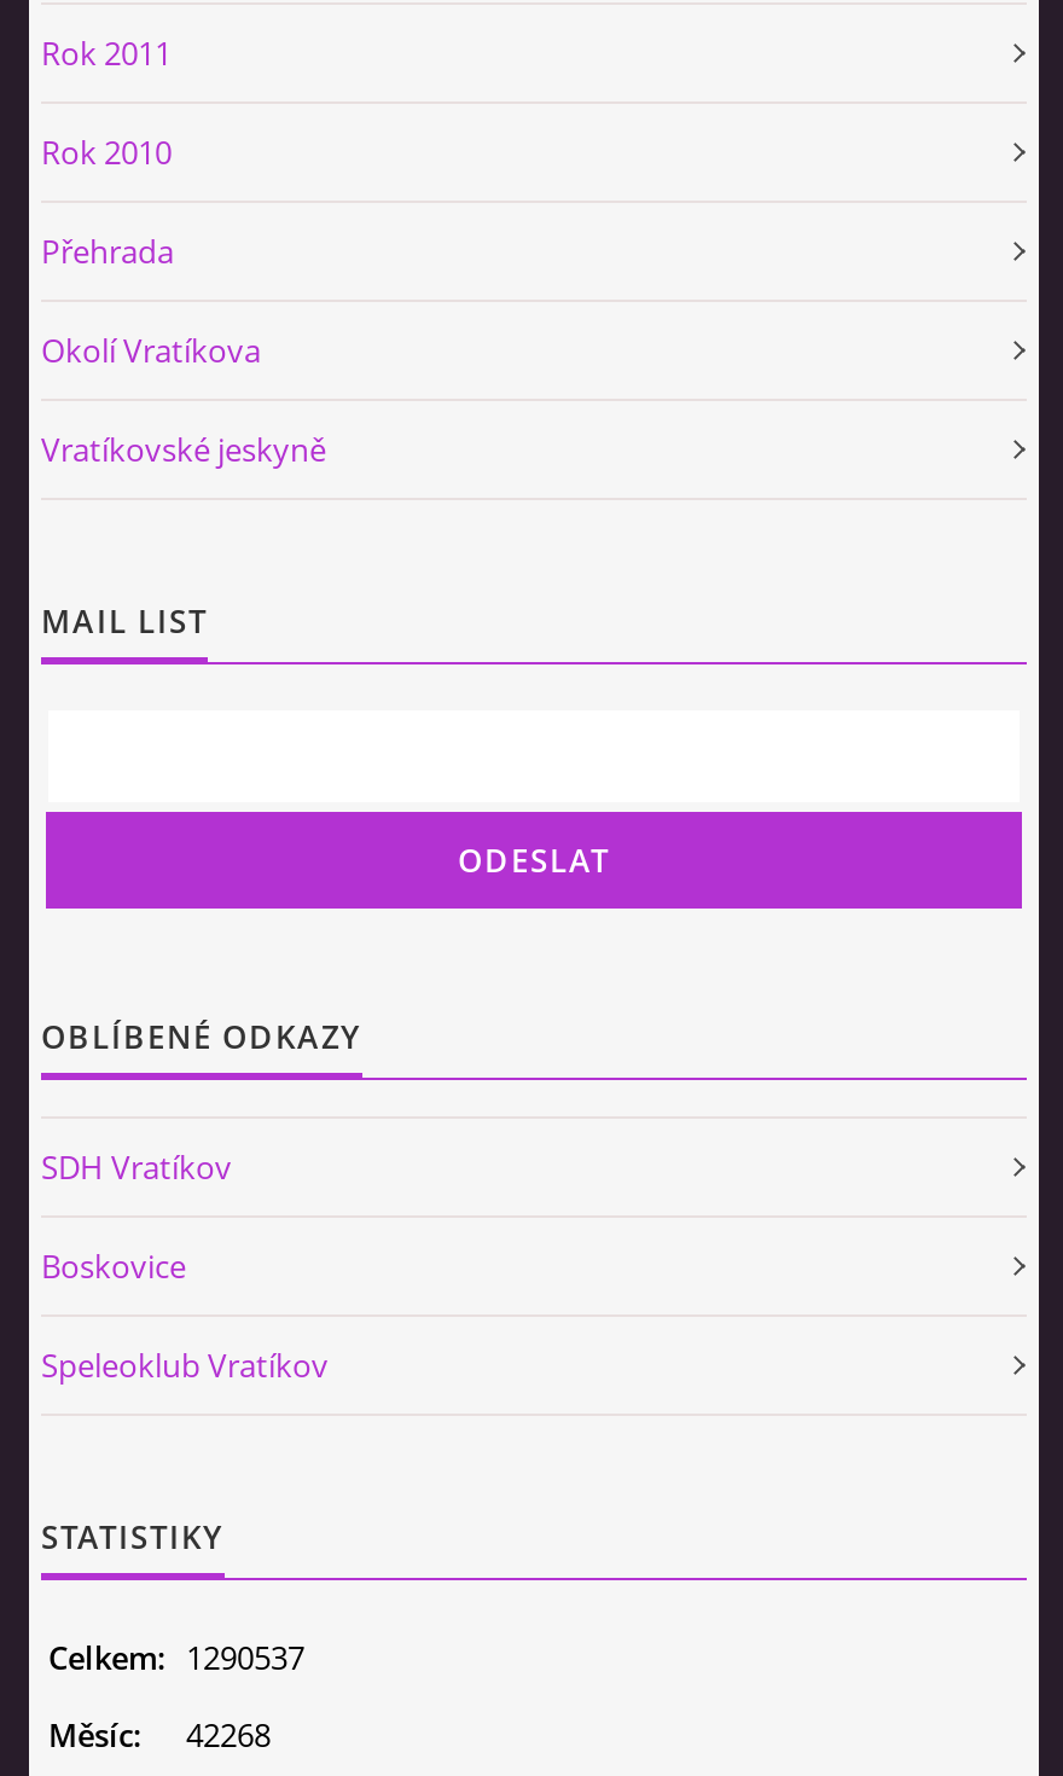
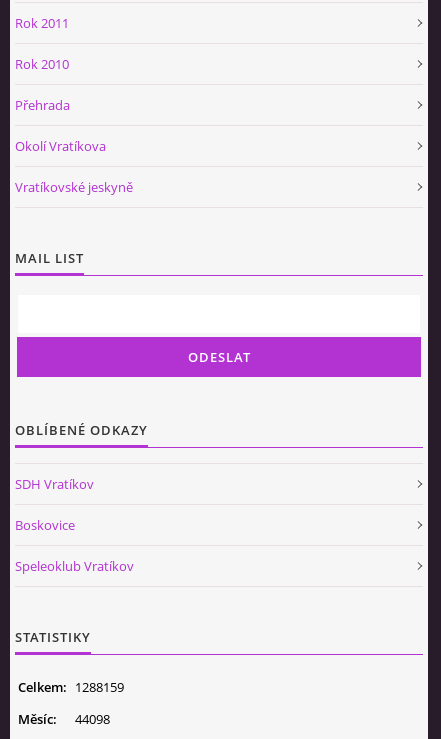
- Celkem: 1290537
+ Celkem: 1288159

- Měsíc: 42268
+ Měsíc: 44098
